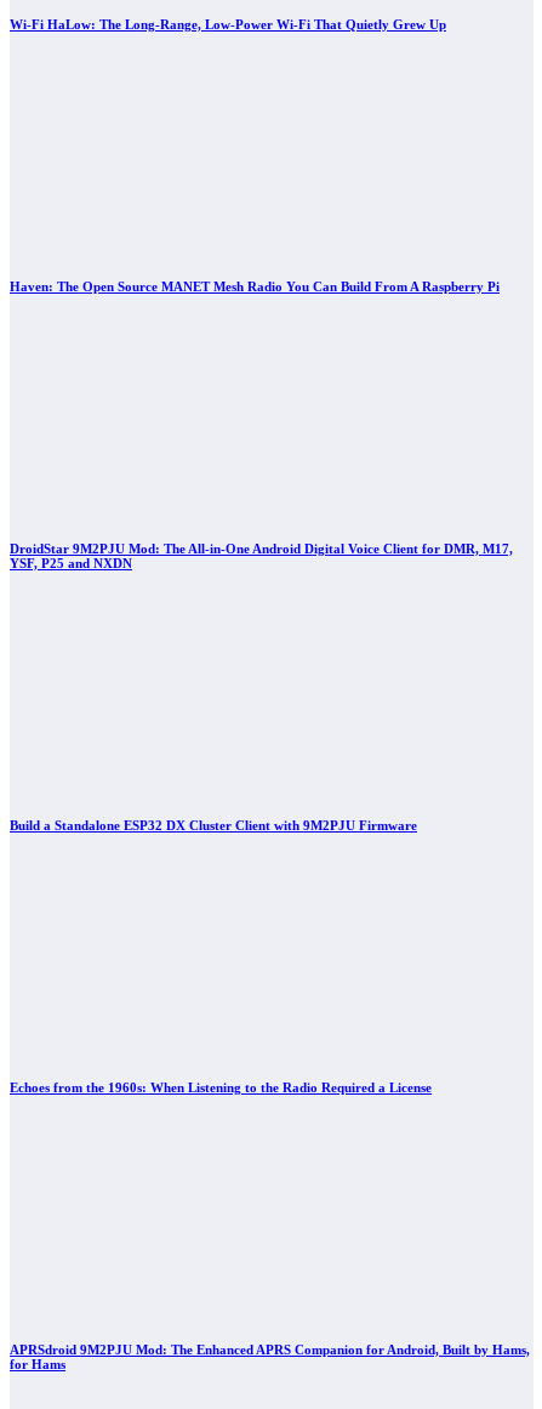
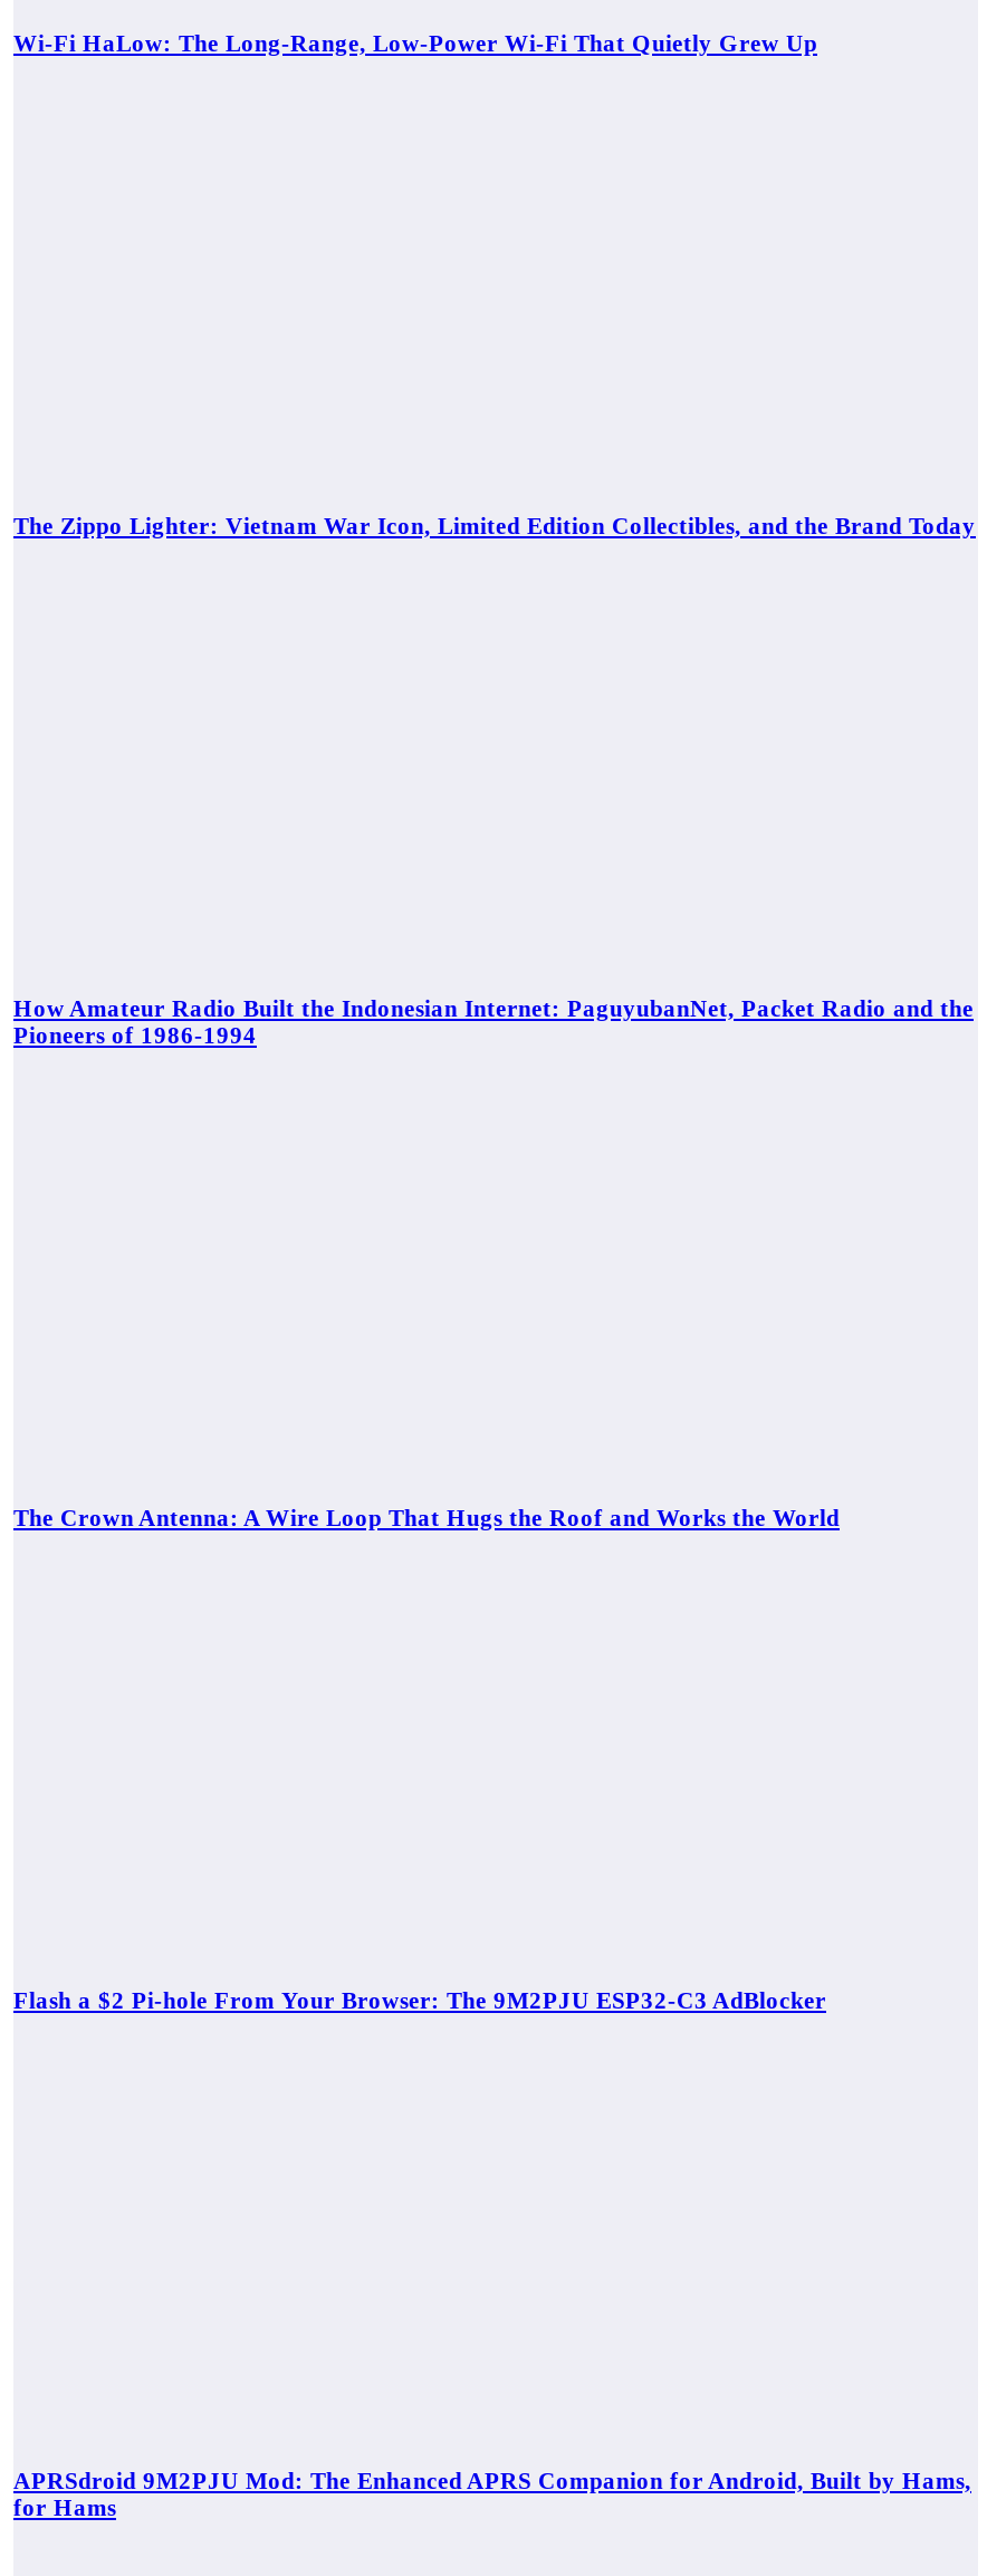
- Haven: The Open Source MANET Mesh Radio You Can Build From A Raspberry Pi
+ The Zippo Lighter: Vietnam War Icon, Limited Edition Collectibles, and the Brand Today

- DroidStar 9M2PJU Mod: The All-in-One Android Digital Voice Client for DMR, M17,
- YSF, P25 and NXDN
+ How Amateur Radio Built the Indonesian Internet: PaguyubanNet, Packet Radio and the
+ Pioneers of 1986-1994

- Build a Standalone ESP32 DX Cluster Client with 9M2PJU Firmware
+ The Crown Antenna: A Wire Loop That Hugs the Roof and Works the World

- Echoes from the 1960s: When Listening to the Radio Required a License
+ Flash a $2 Pi-hole From Your Browser: The 9M2PJU ESP32-C3 AdBlocker
